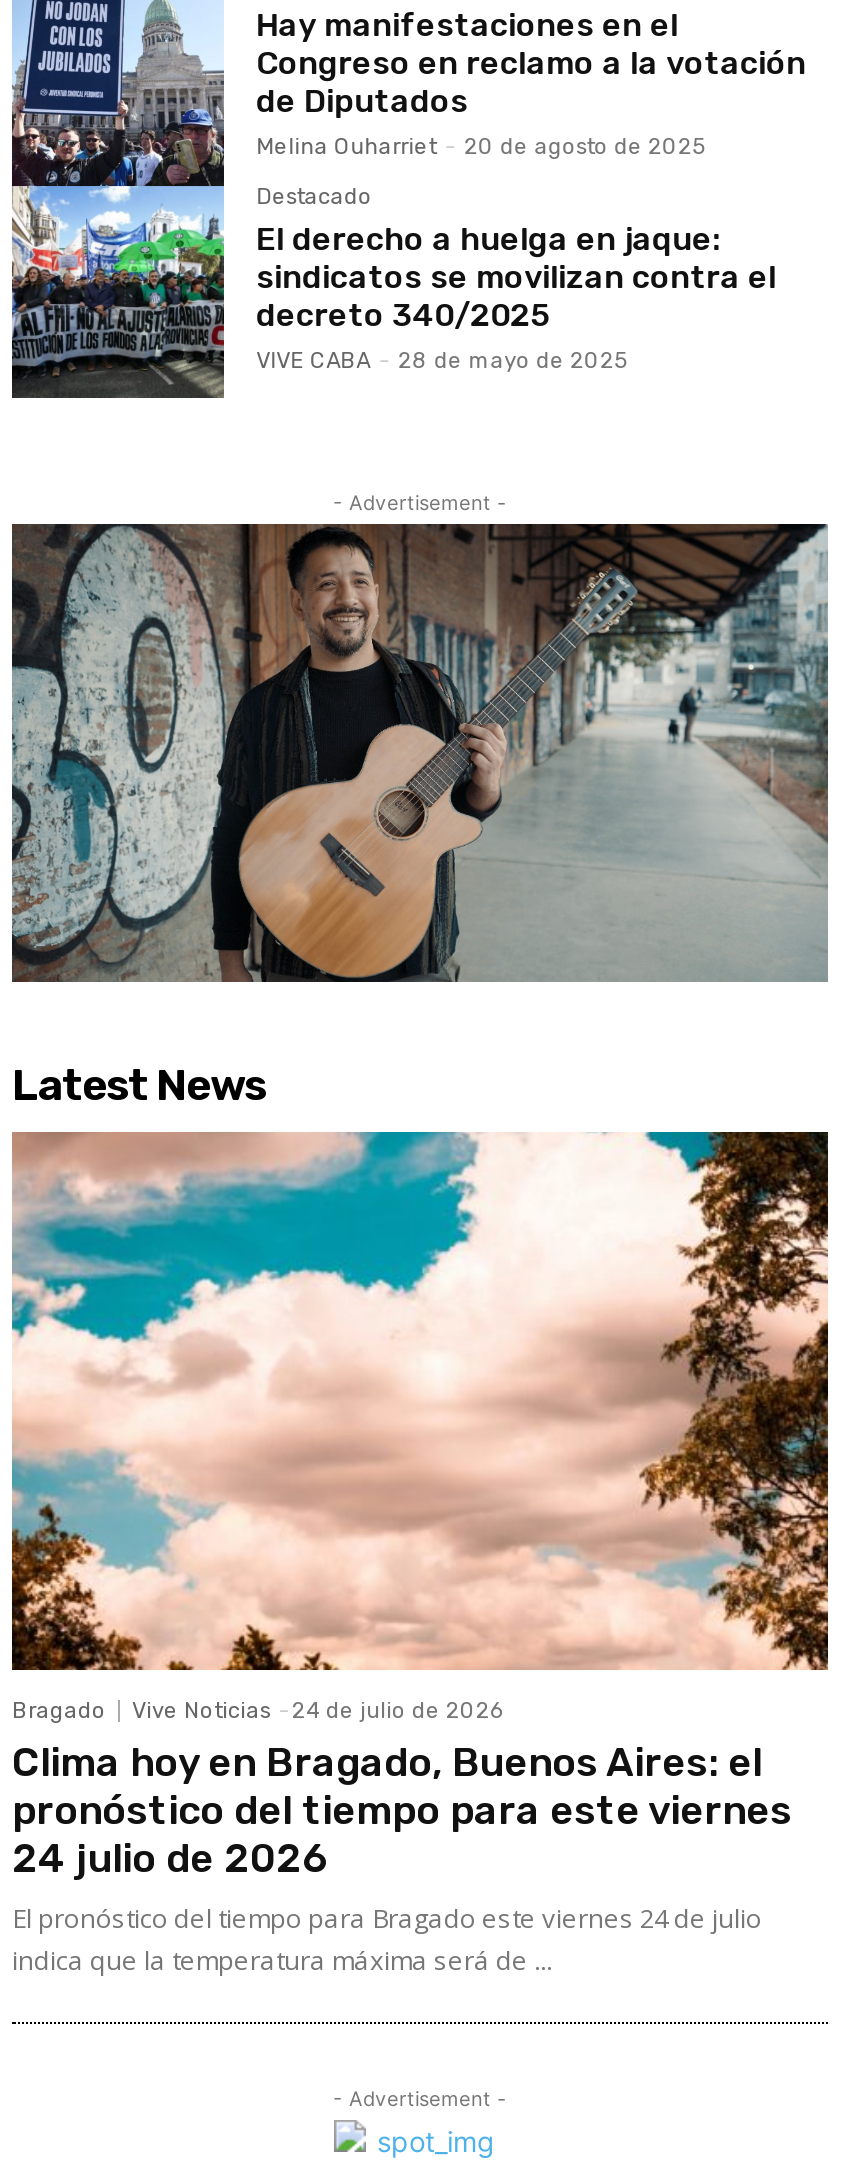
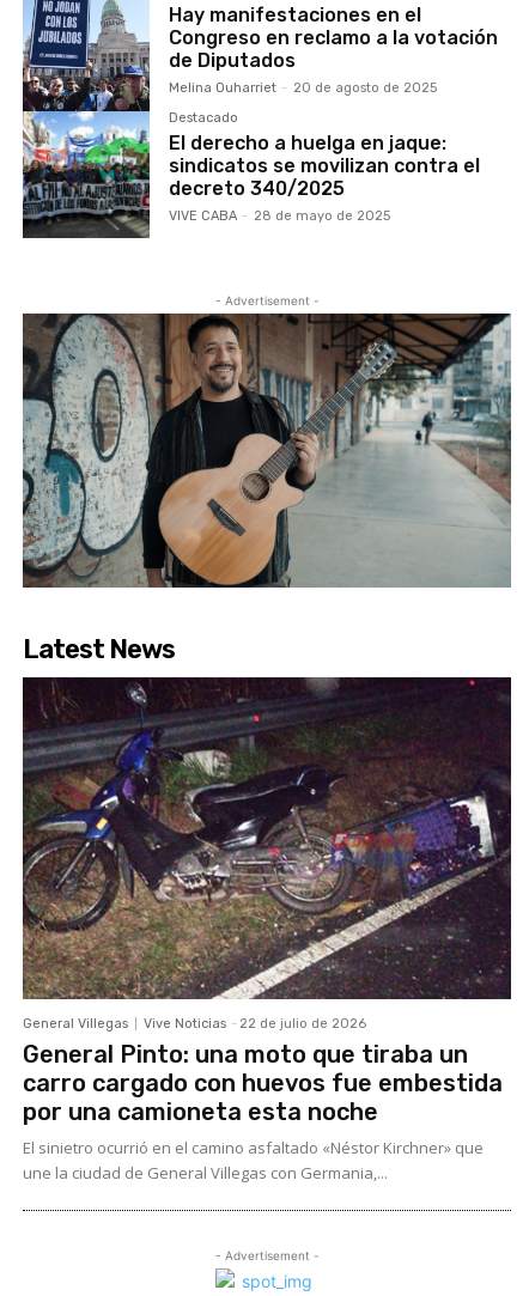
- [image]
- Bragado
- Vive Noticias - 24 de julio de 2026
- Clima hoy en Bragado, Buenos Aires: el
- pronóstico del tiempo para este viernes
- 24 julio de 2026
- El pronóstico del tiempo para Bragado este viernes 24 de julio
- indica que la temperatura máxima será de ...
+ [image]
+ General Villegas
+ Vive Noticias - 22 de julio de 2026
+ General Pinto: una moto que tiraba un
+ carro cargado con huevos fue embestida
+ por una camioneta esta noche
+ El sinietro ocurrió en el camino asfaltado «Néstor Kirchner» que
+ une la ciudad de General Villegas con Germania,...
